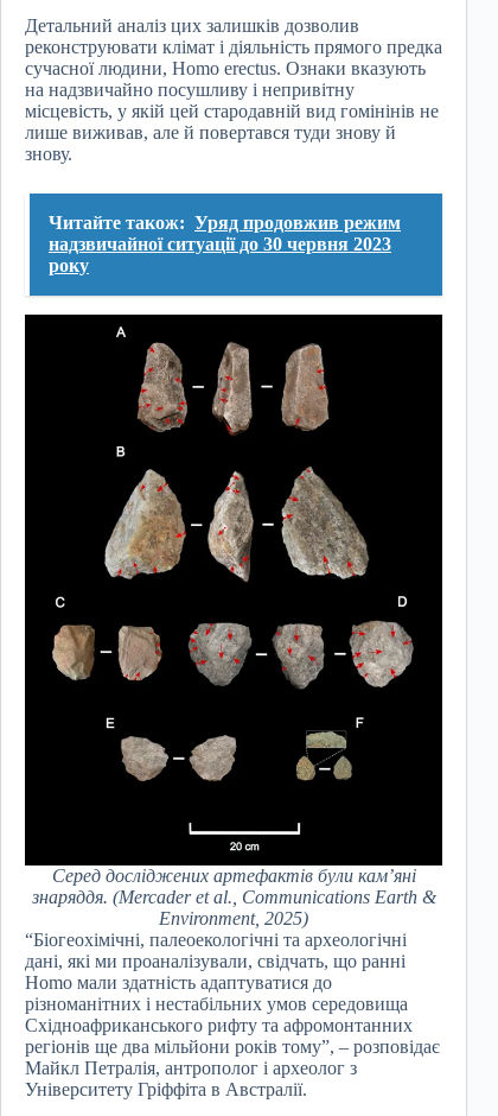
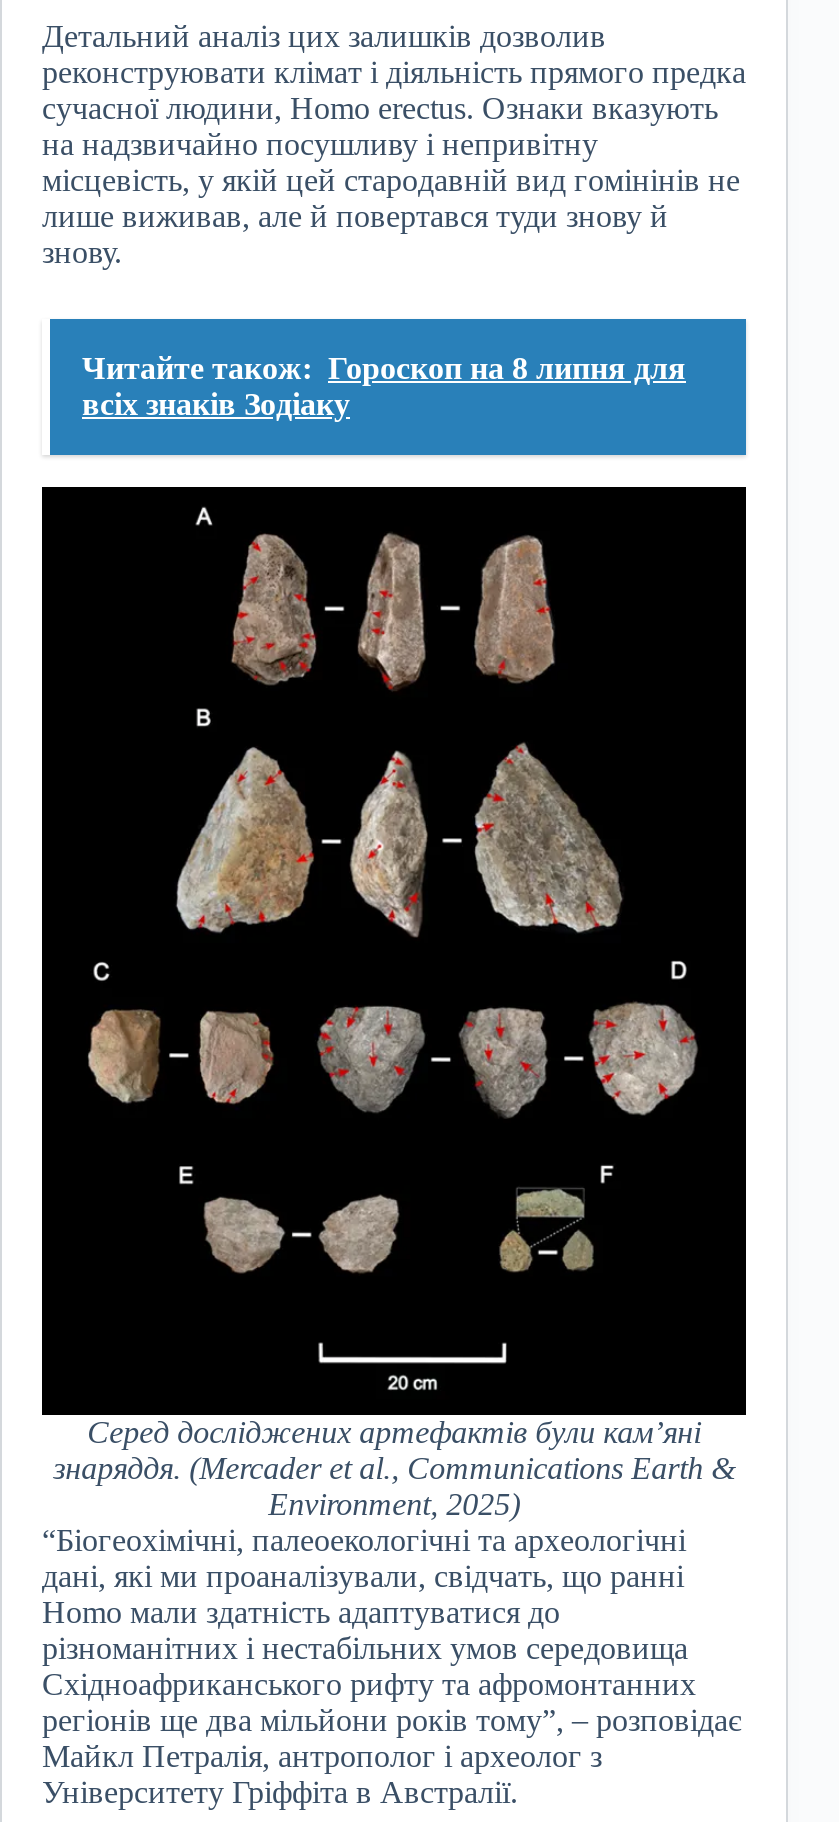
- Читайте також: Уряд продовжив режим
- надзвичайної ситуації до 30 червня 2023
- року
+ Читайте також: Гороскоп на 8 липня для
+ всіх знаків Зодіаку
